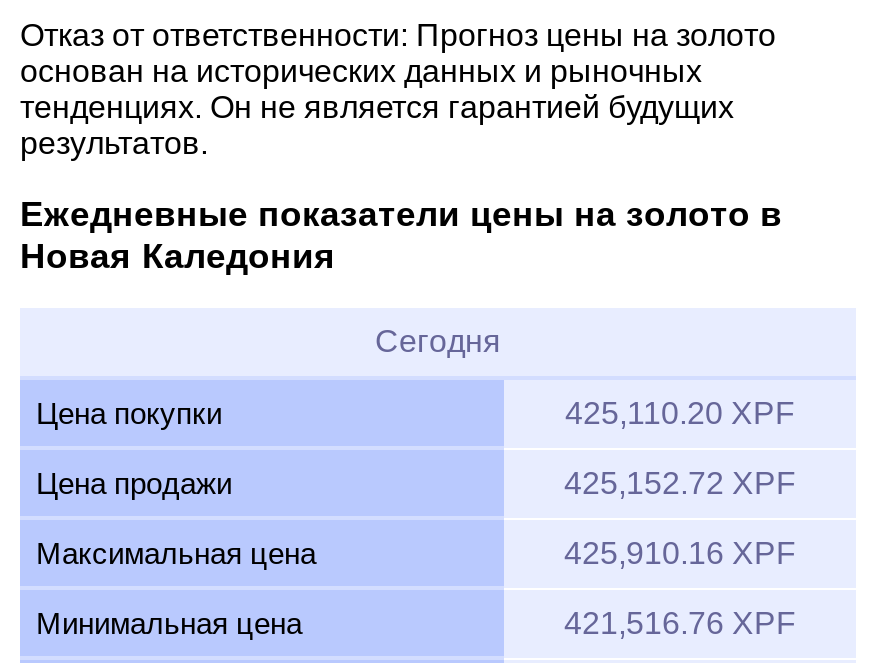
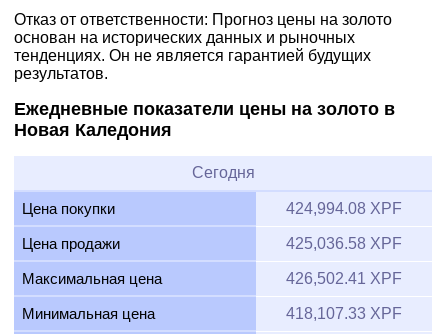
- 425,110.20 XPF
+ 424,994.08 XPF

- 425,152.72 XPF
+ 425,036.58 XPF

- 425,910.16 XPF
+ 426,502.41 XPF

- 421,516.76 XPF
+ 418,107.33 XPF
